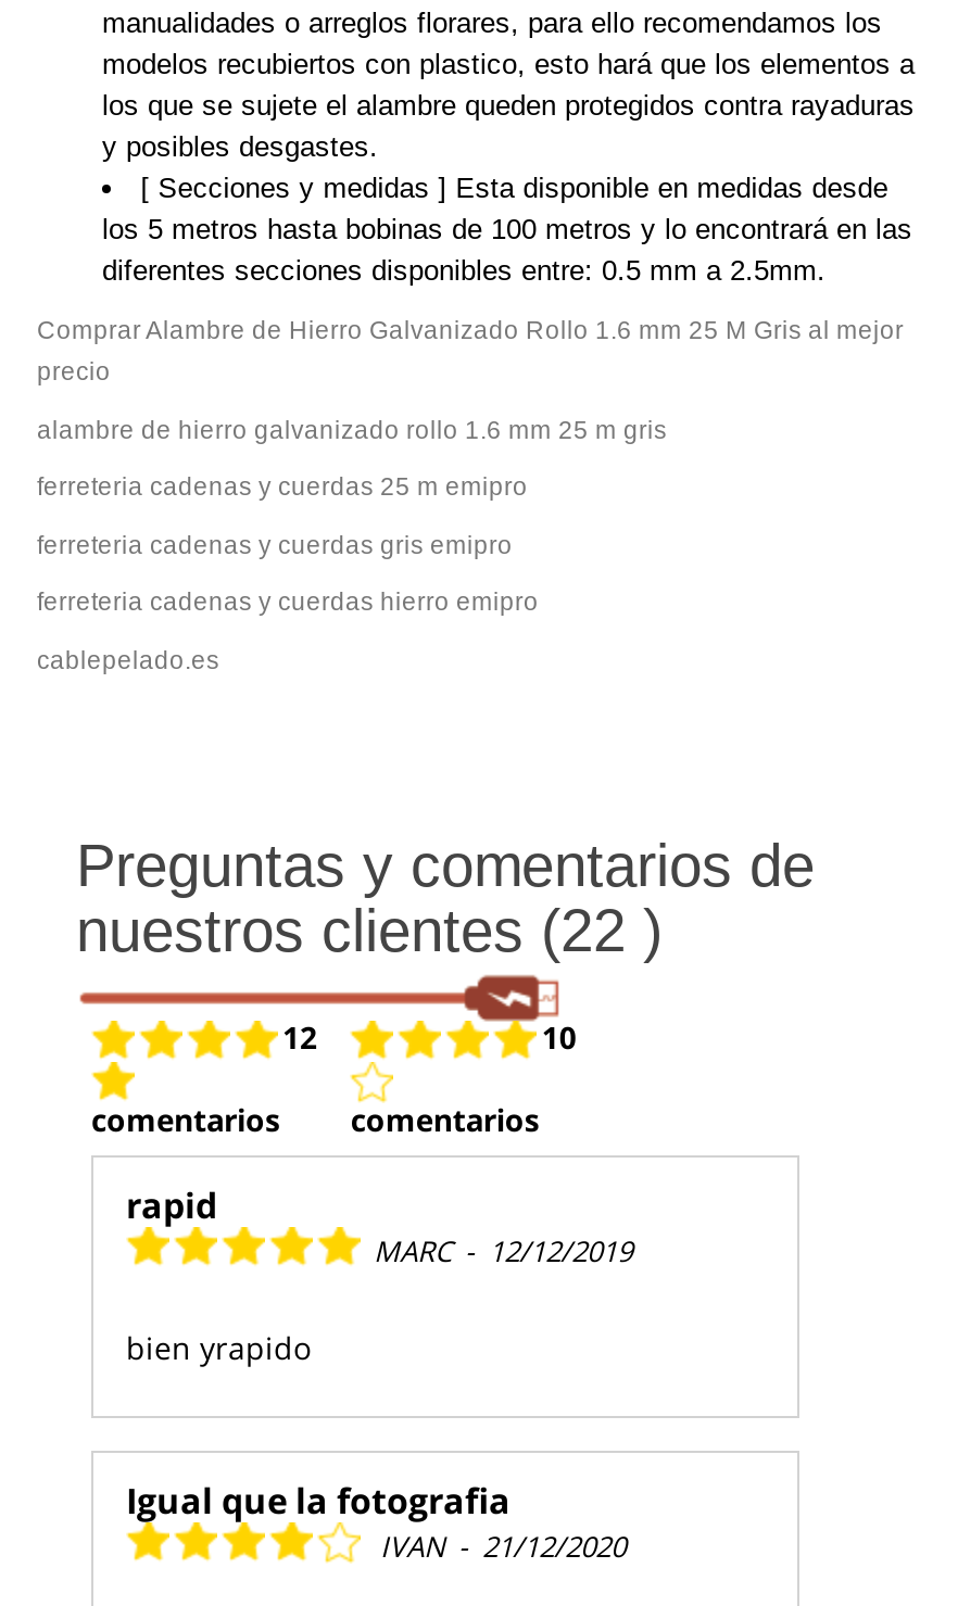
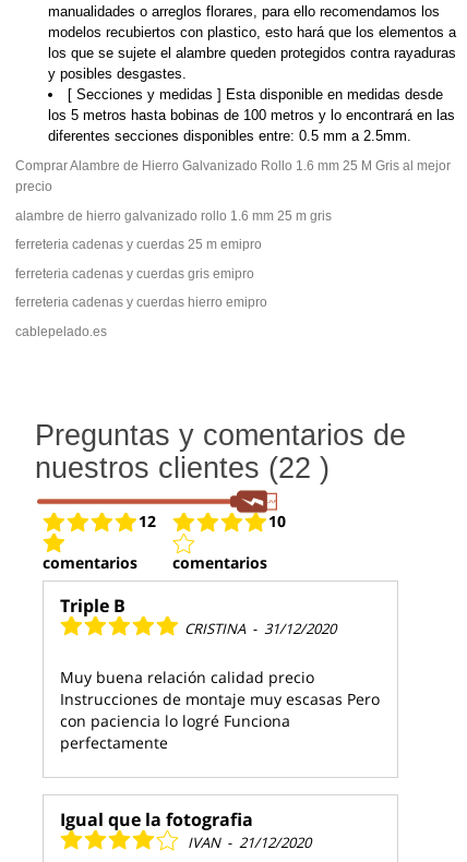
- rapid
- MARC - 12/12/2019
+ Triple B
+ CRISTINA - 31/12/2020

- bien yrapido
+ Muy buena relación calidad precio
+ Instrucciones de montaje muy escasas Pero
+ con paciencia lo logré Funciona
+ perfectamente
